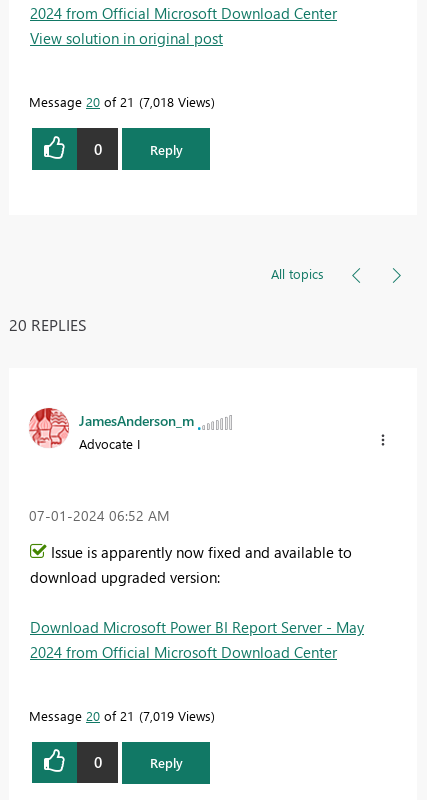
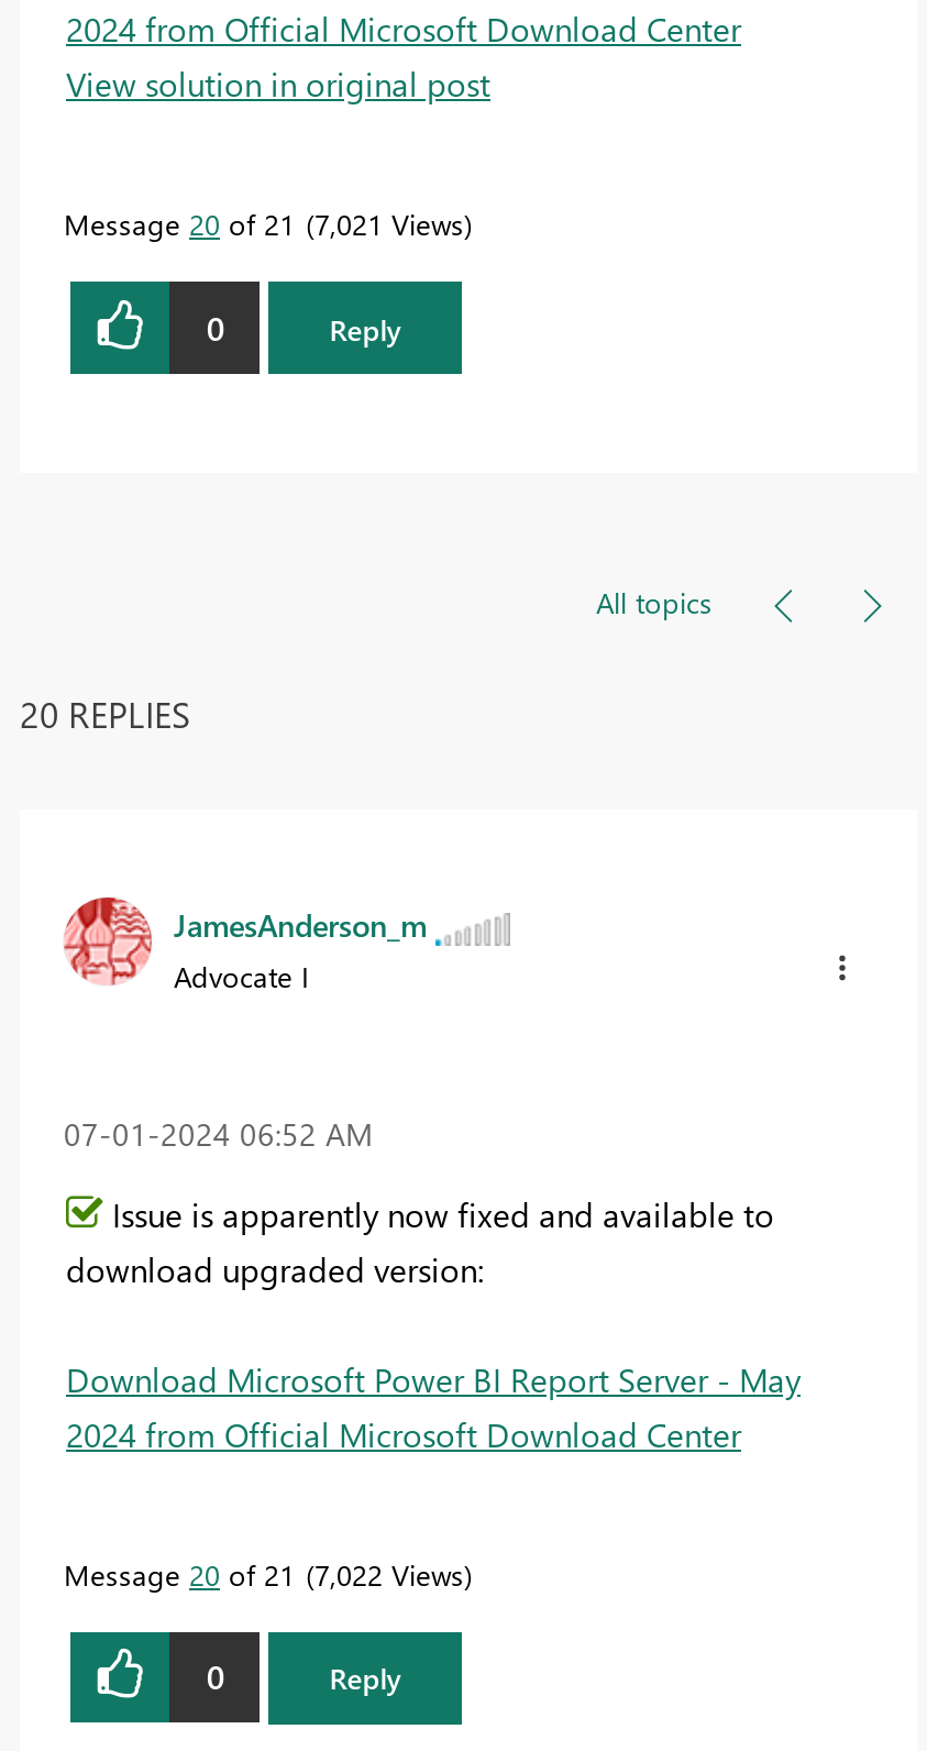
- Message 20 of 21 7,018 Views
+ Message 20 of 21 7,021 Views

- Message 20 of 21 7,019 Views
+ Message 20 of 21 7,022 Views
